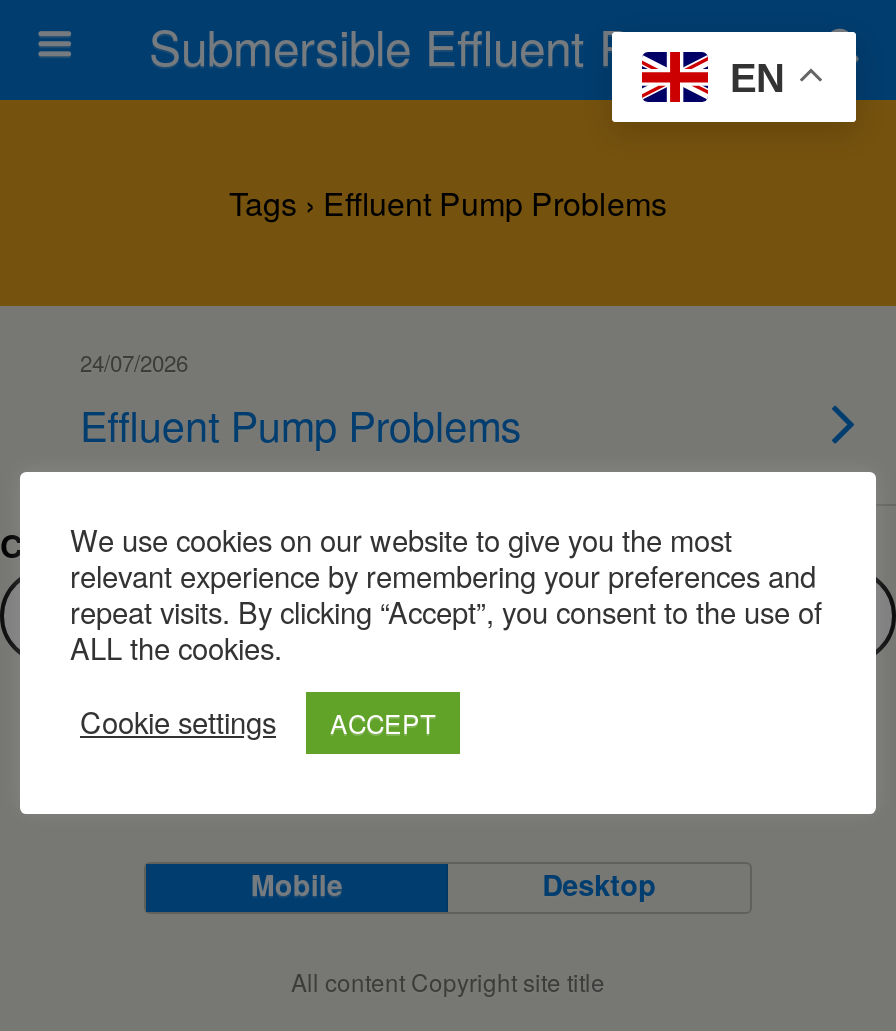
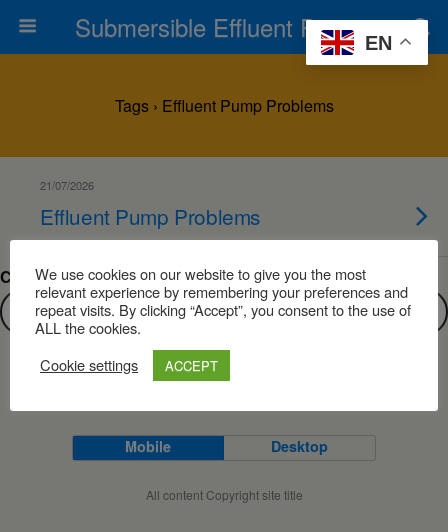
- 24/07/2026
+ 21/07/2026
